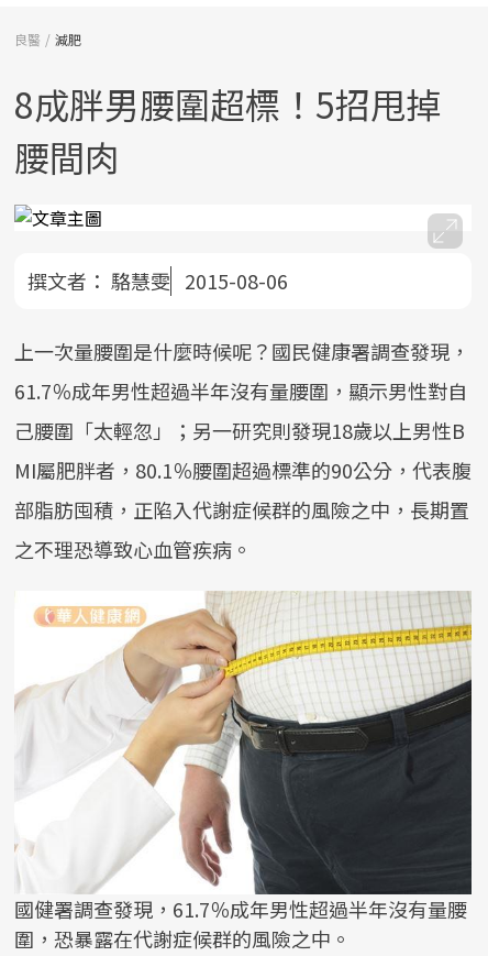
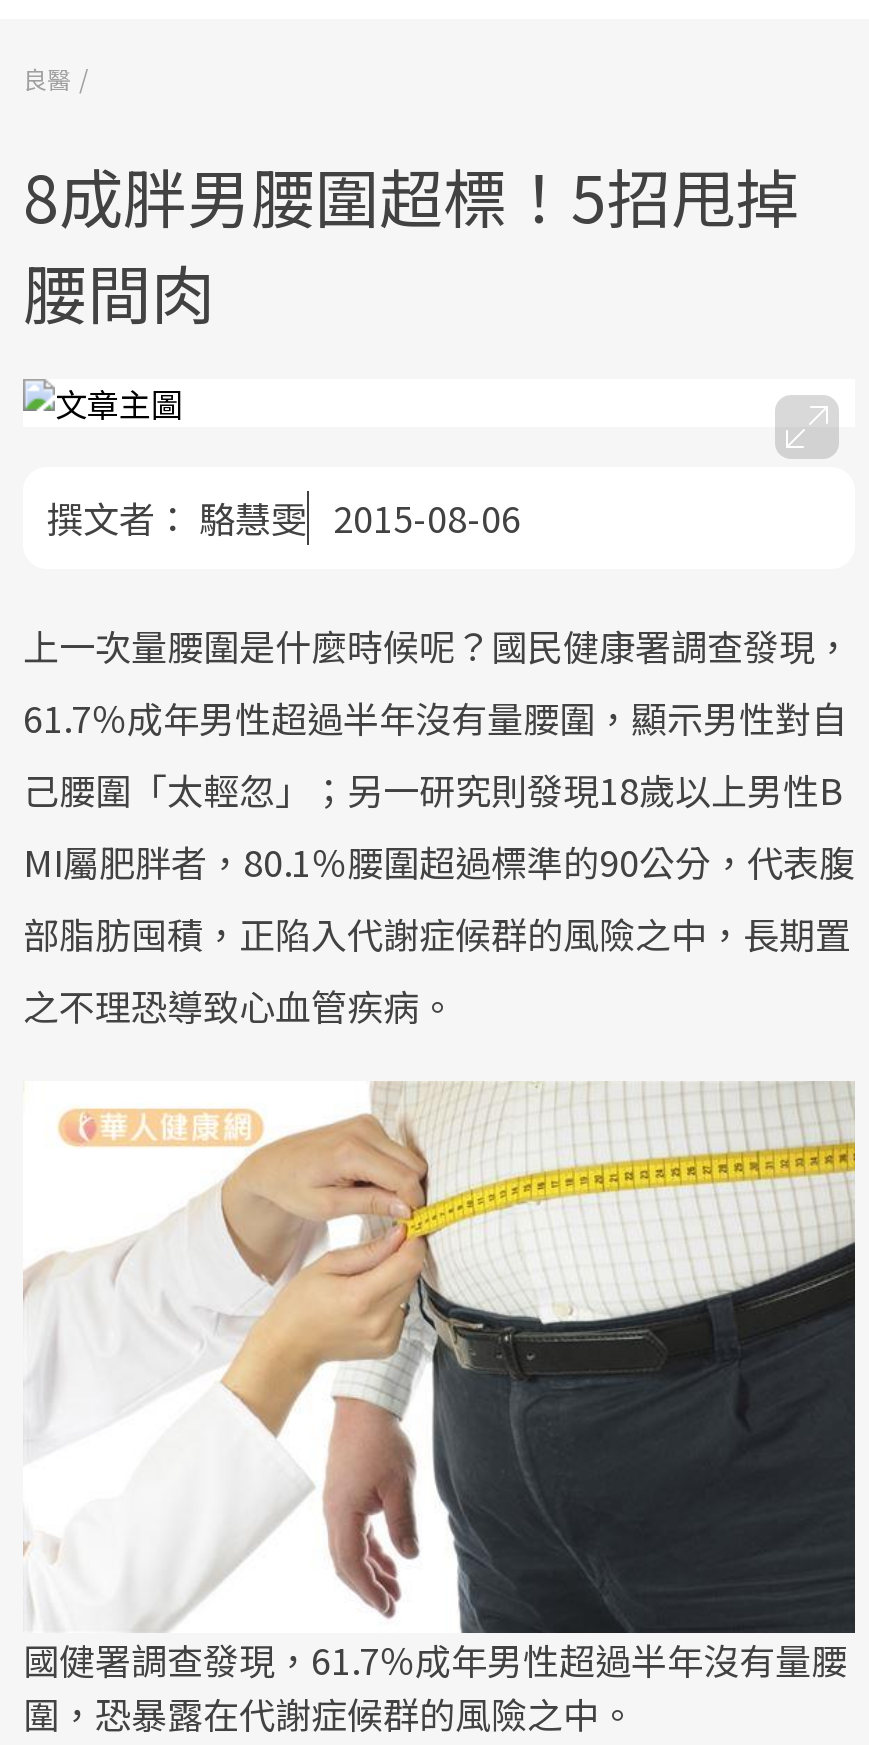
- 減肥
